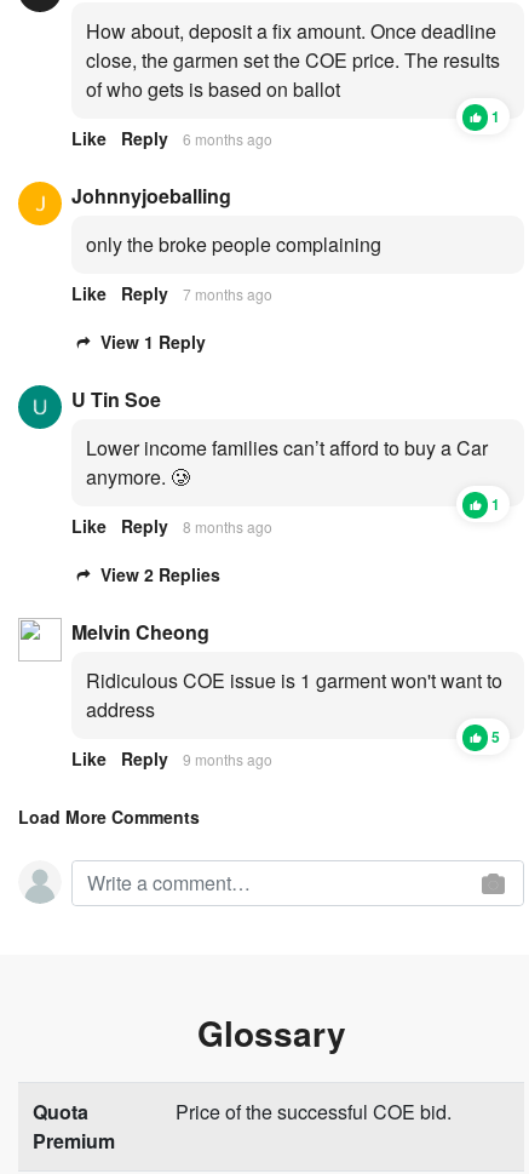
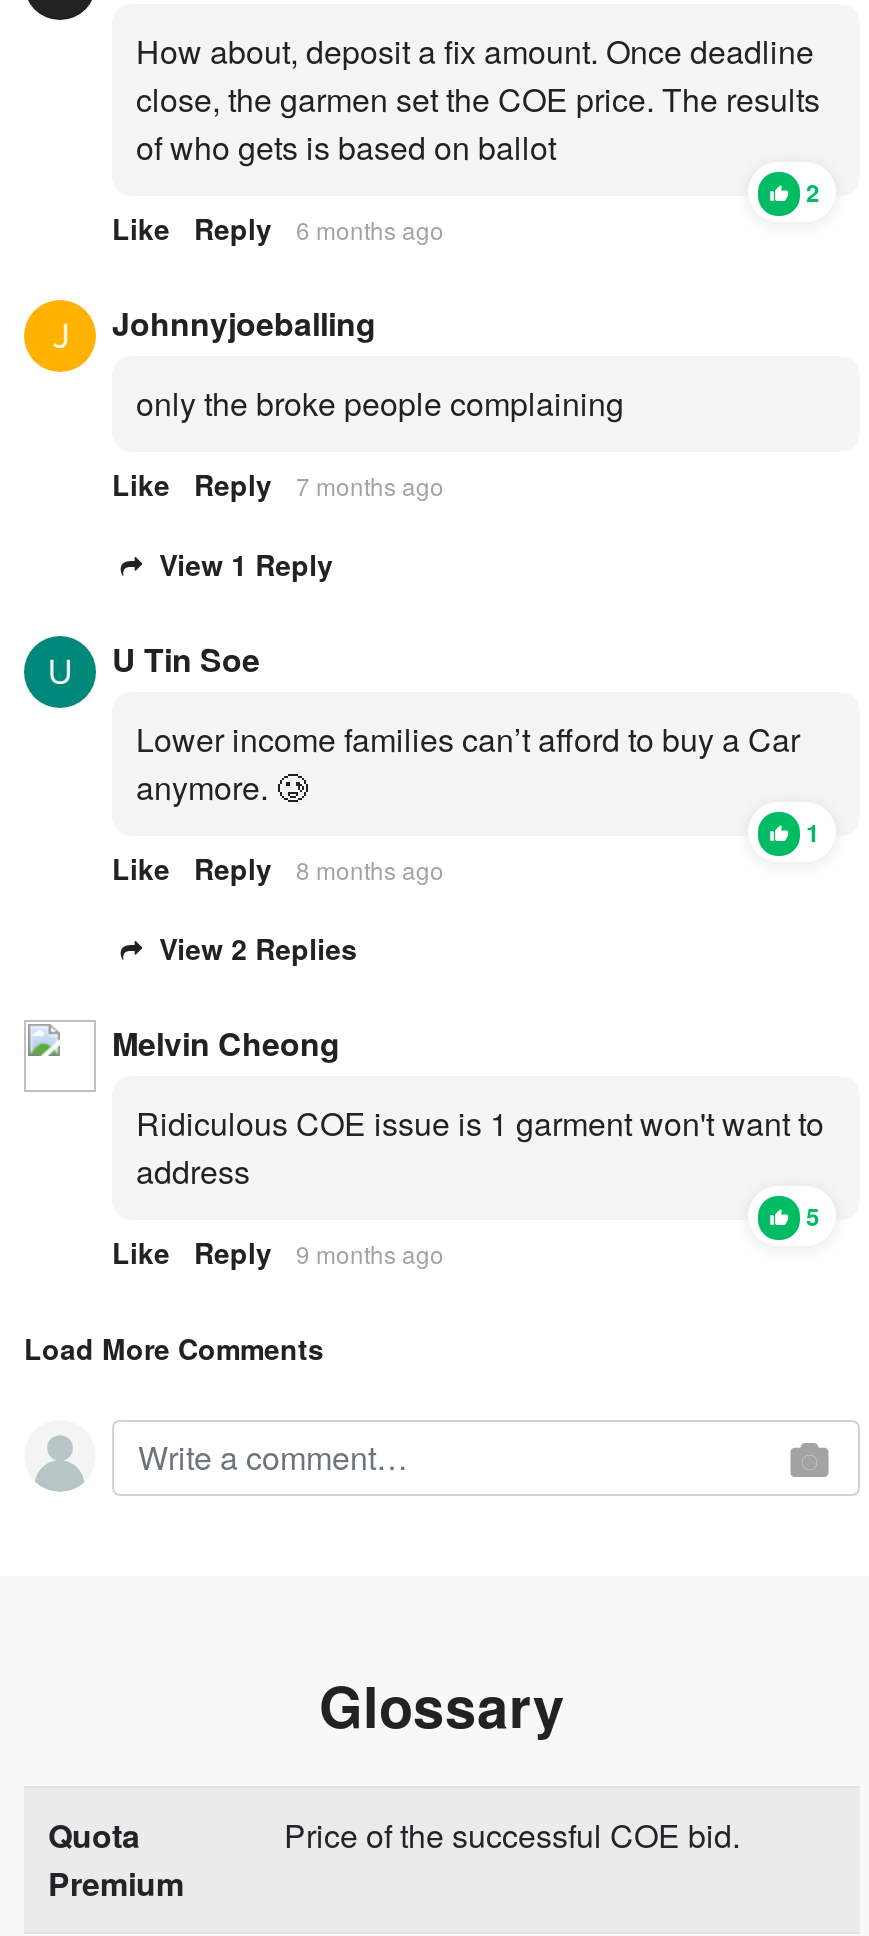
- 1
+ 2
